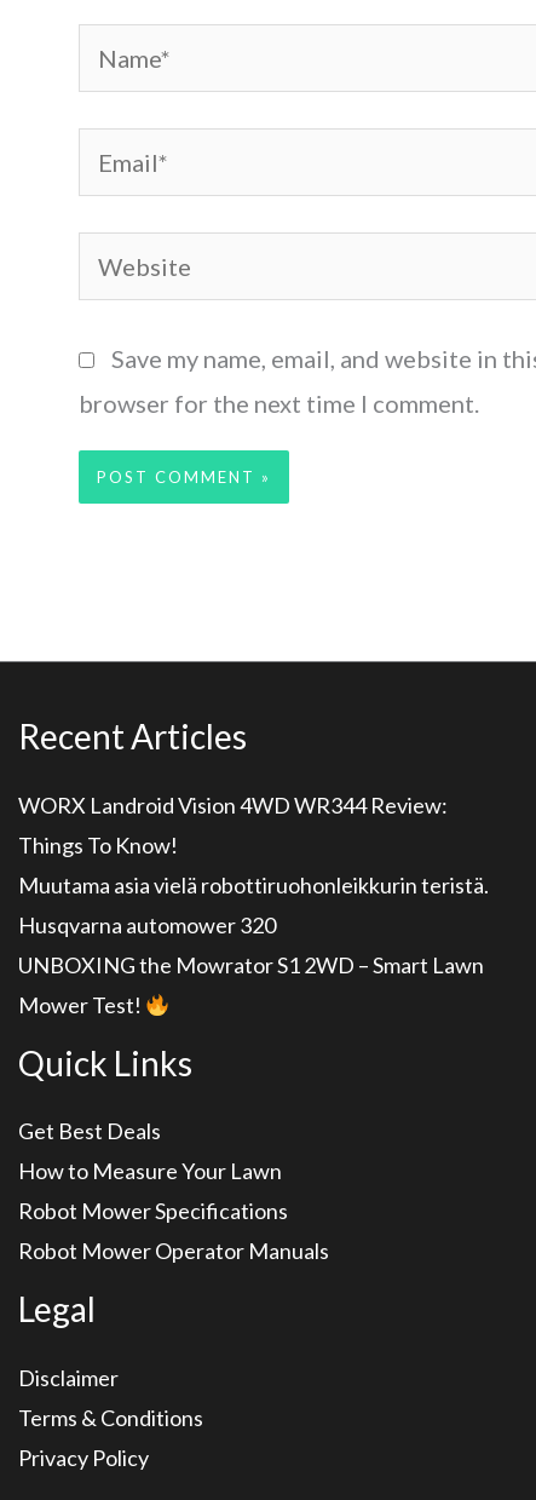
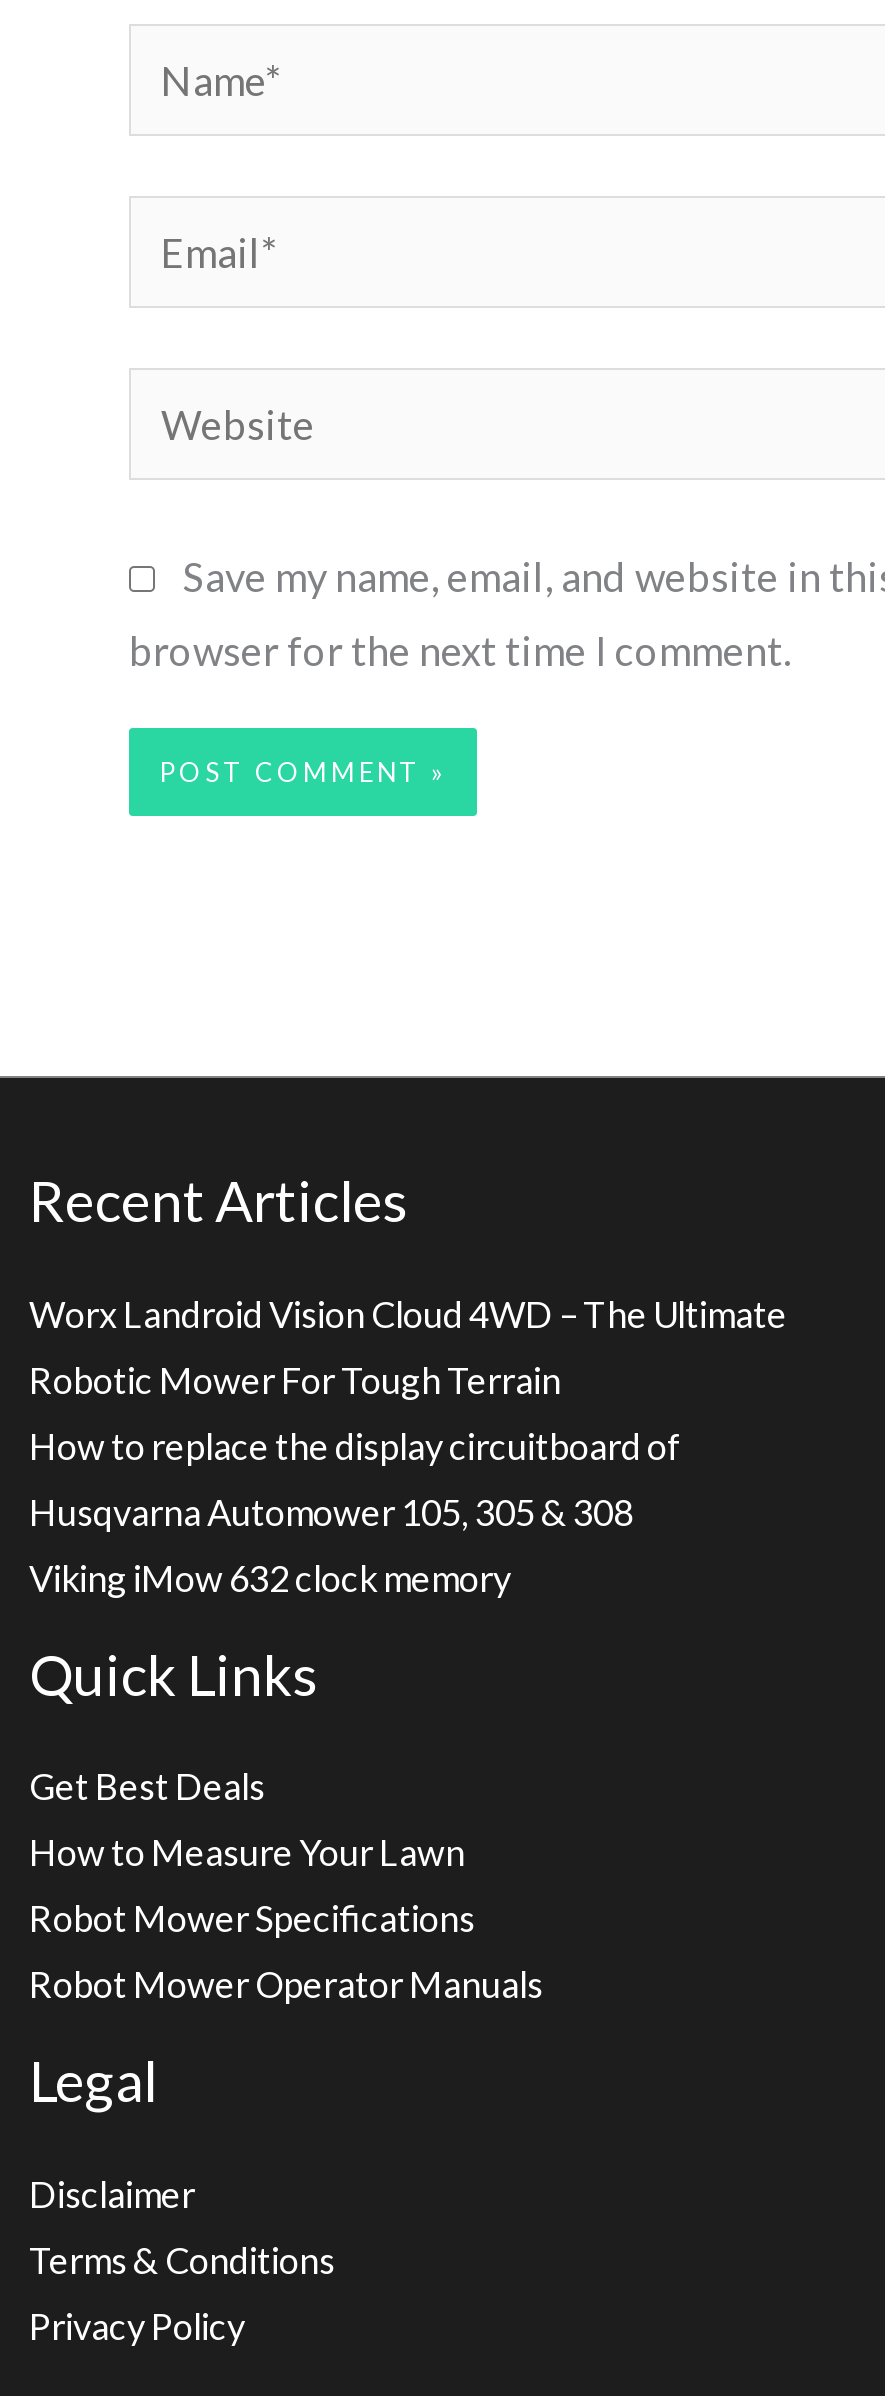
- WORX Landroid Vision 4WD WR344 Review:
- Things To Know!
- Muutama asia vielä robottiruohonleikkurin teristä.
- Husqvarna automower 320
- UNBOXING the Mowrator S1 2WD – Smart Lawn
- Mower Test!
+ Worx Landroid Vision Cloud 4WD – The Ultimate
+ Robotic Mower For Tough Terrain
+ How to replace the display circuitboard of
+ Husqvarna Automower 105, 305 & 308
+ Viking iMow 632 clock memory
